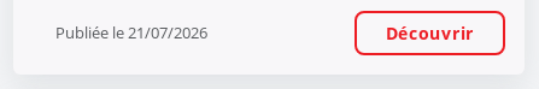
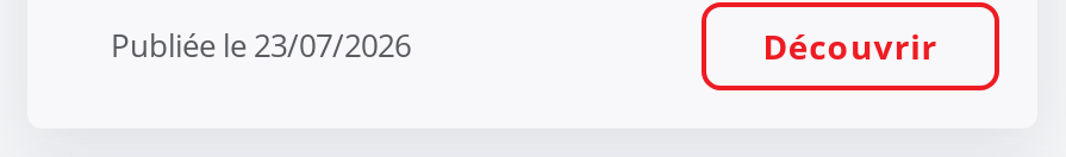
- Publiée le 21/07/2026
+ Publiée le 23/07/2026
